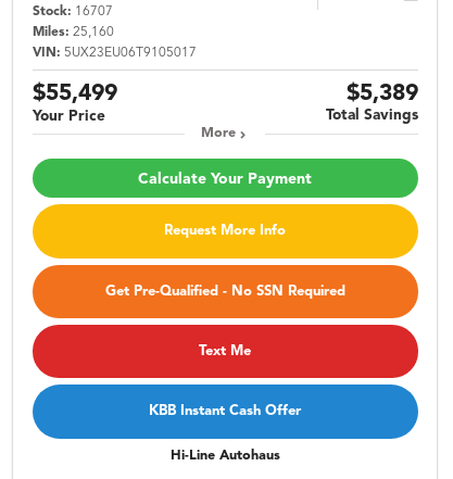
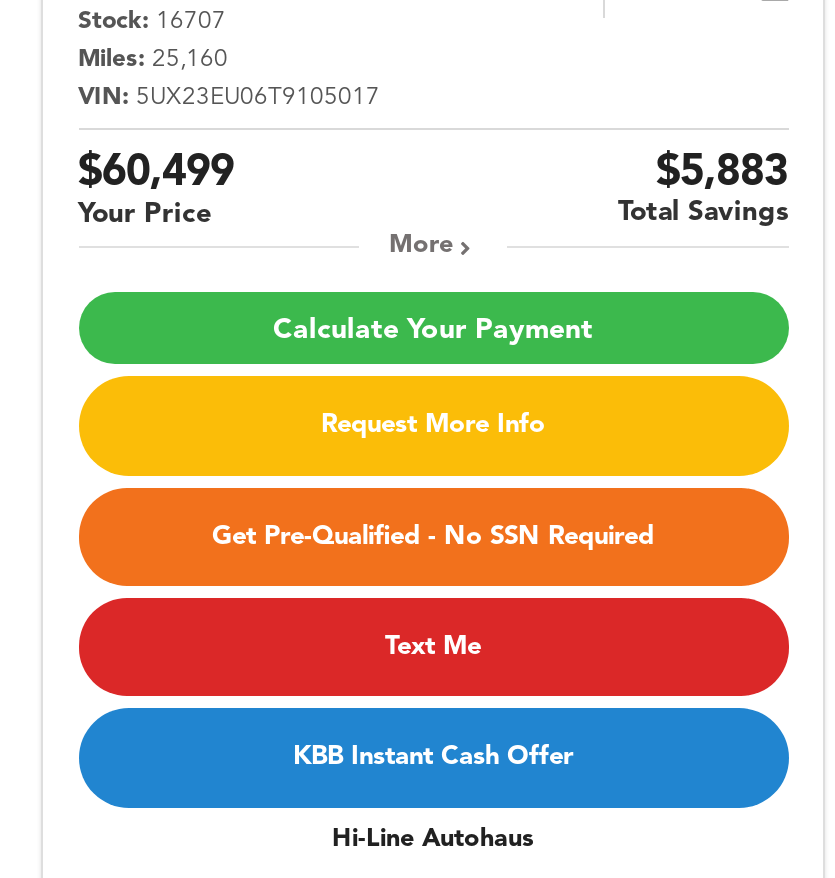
- $55,499
+ $60,499

- $5,389
+ $5,883
